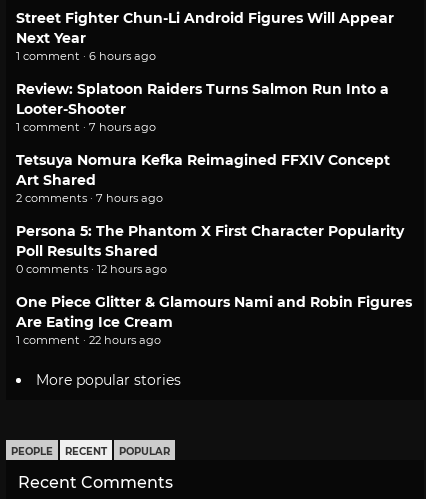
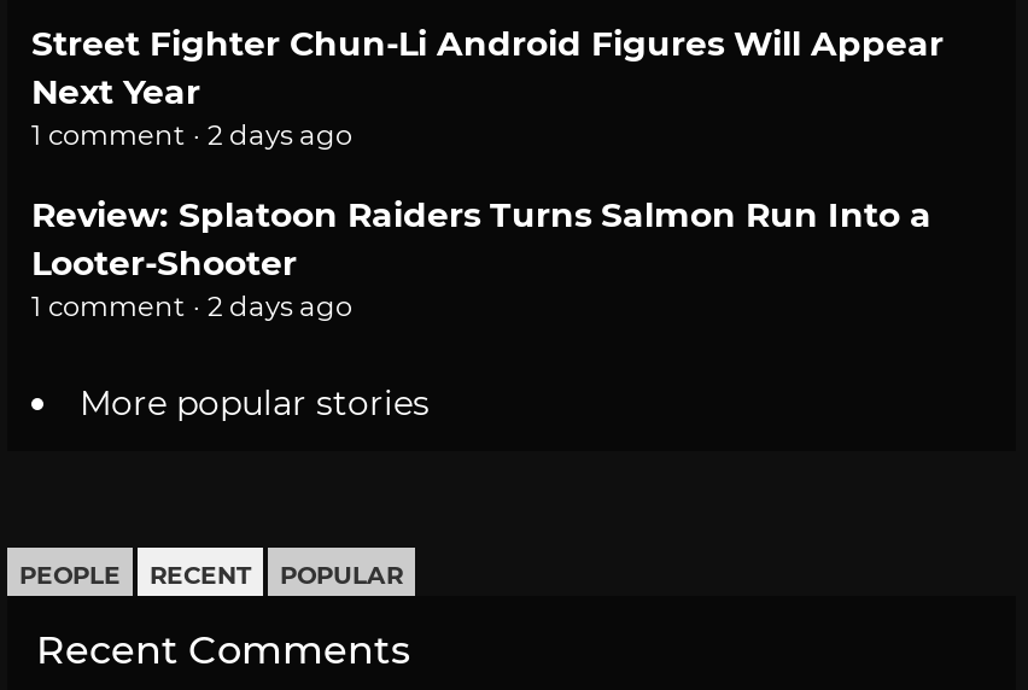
- 1 comment · 6 hours ago
+ 1 comment · 2 days ago

- 1 comment · 7 hours ago
- Tetsuya Nomura Kefka Reimagined FFXIV Concept
- Art Shared
- 2 comments · 7 hours ago
- Persona 5: The Phantom X First Character Popularity
- Poll Results Shared
- 0 comments · 12 hours ago
- One Piece Glitter & Glamours Nami and Robin Figures
- Are Eating Ice Cream
- 1 comment · 22 hours ago
+ 1 comment · 2 days ago
